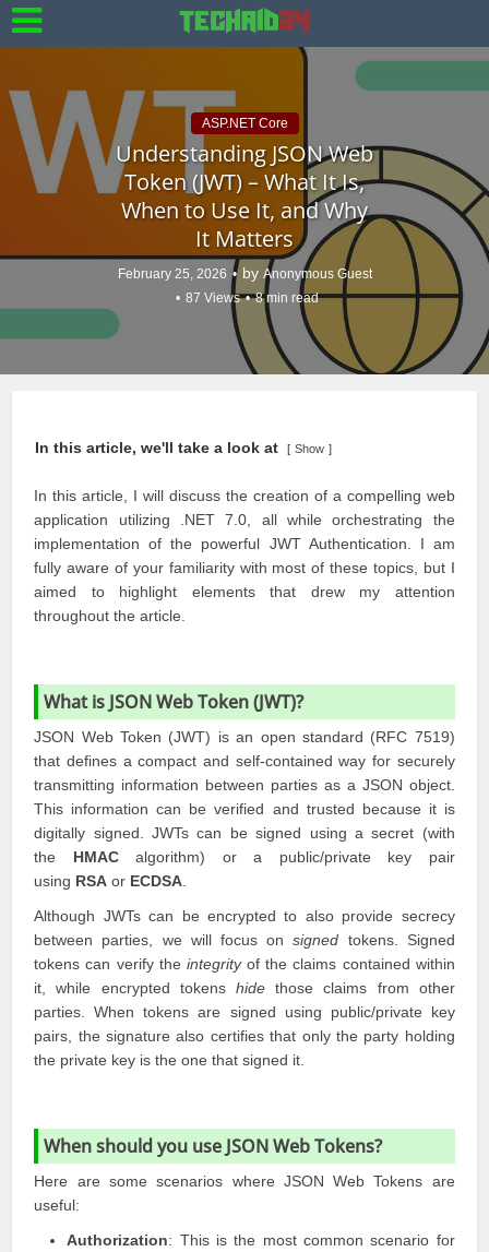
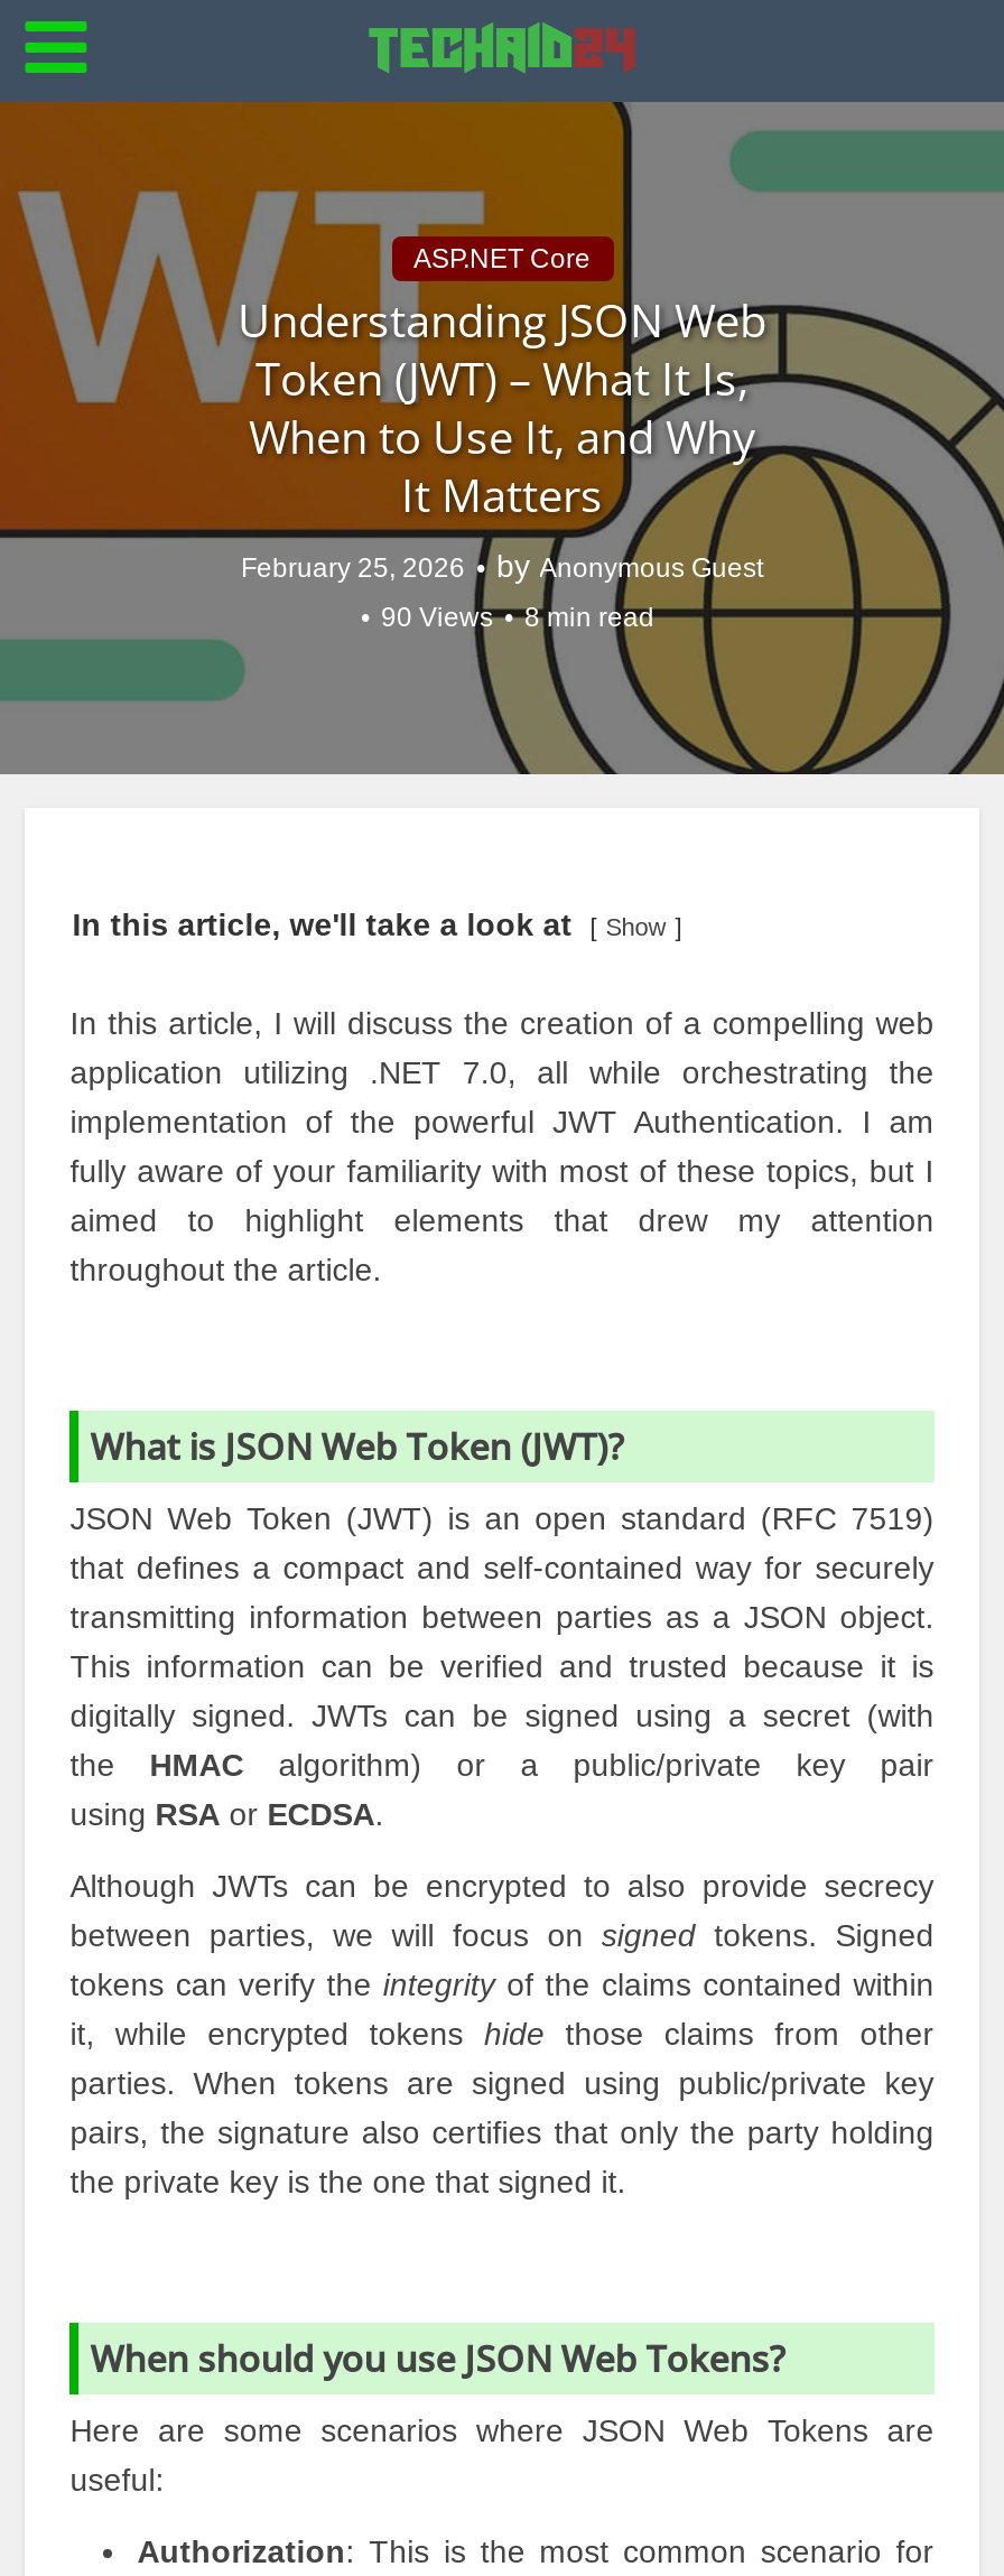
- 87 Views 8 min read
+ 90 Views 8 min read
